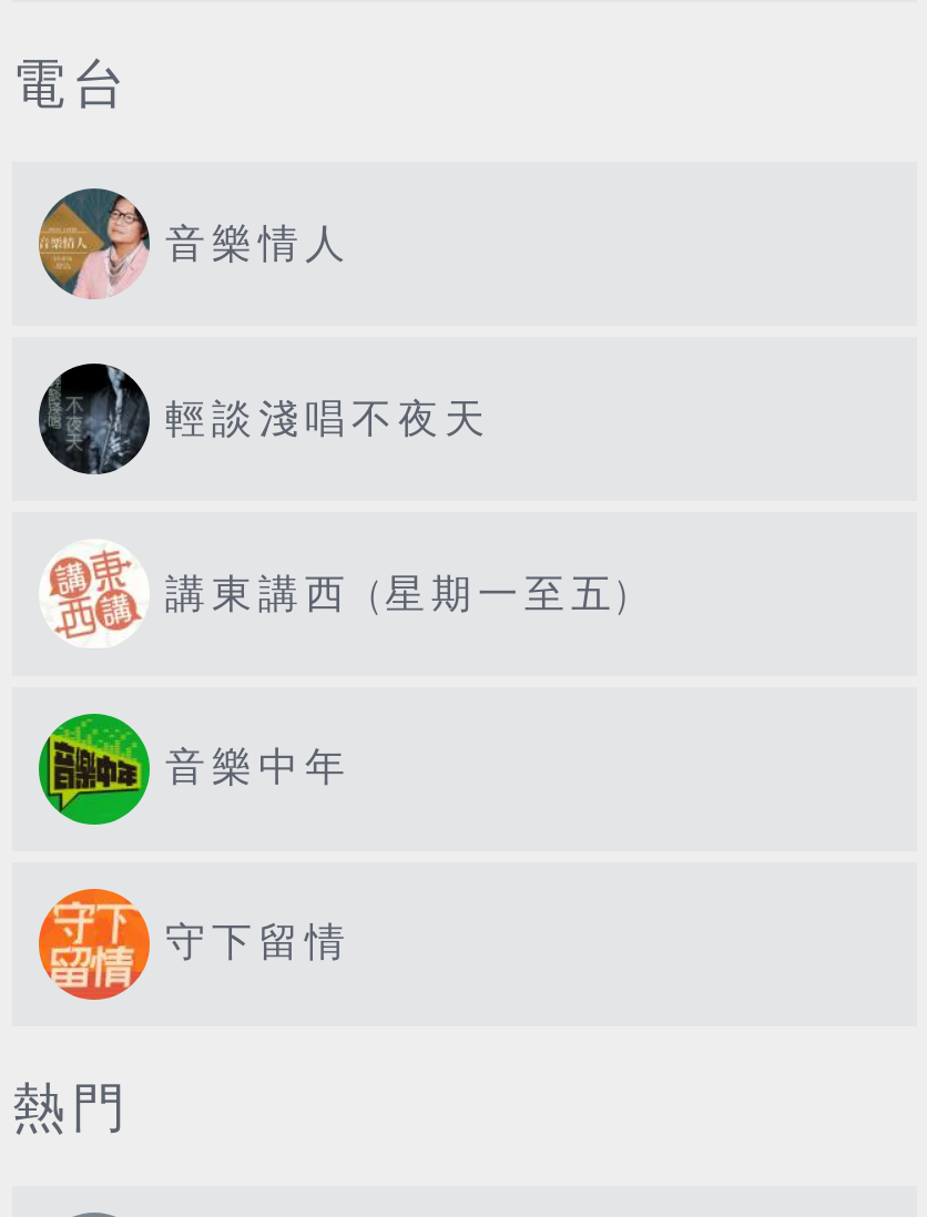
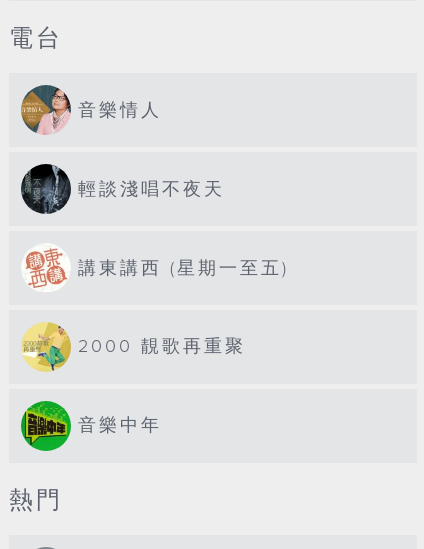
+ [image]
+ 2000 靚歌再重聚

moved down: [image] | 音樂中年

- [image]
- 守下留情
